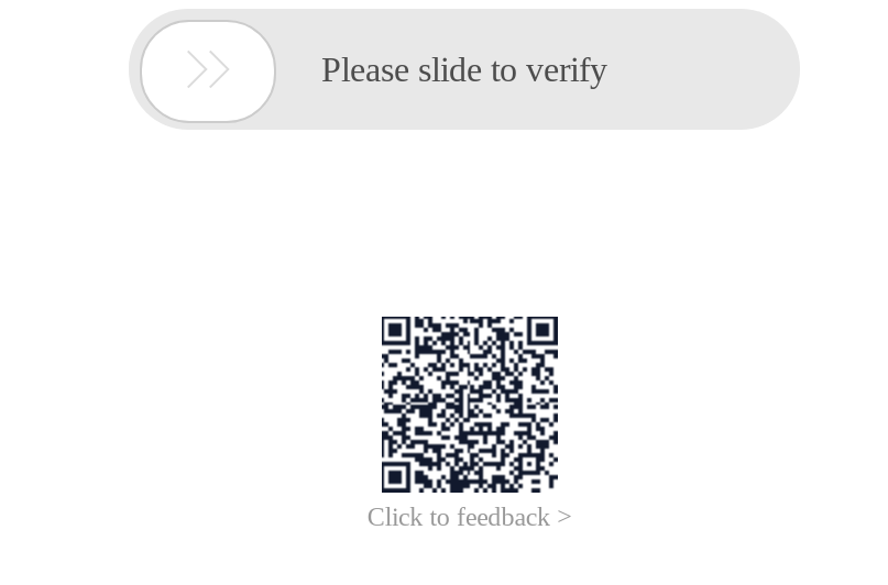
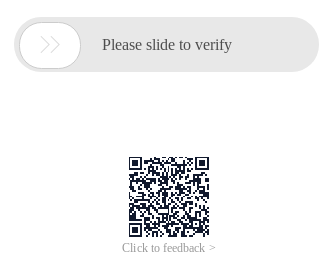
- [image]
+ [image]
